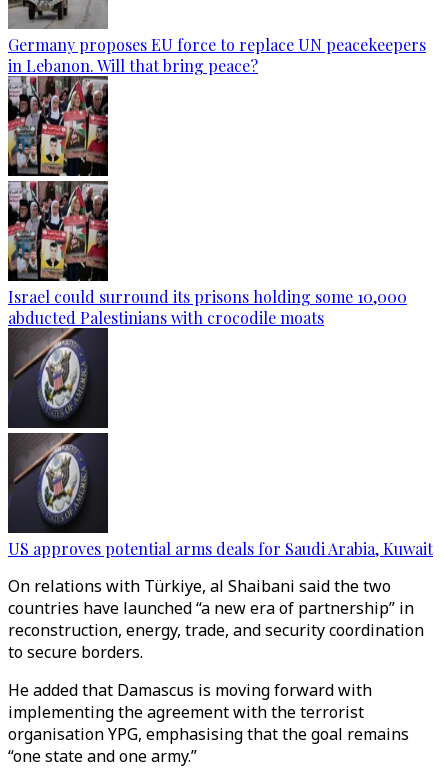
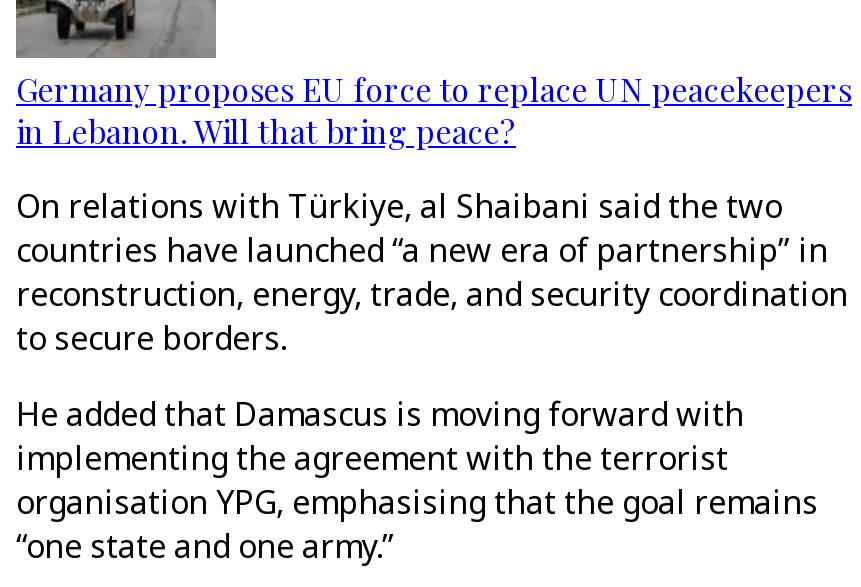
- [image]
- Israel could surround its prisons holding some 10,000
- abducted Palestinians with crocodile moats

- [image]
- US approves potential arms deals for Saudi Arabia, Kuwait
